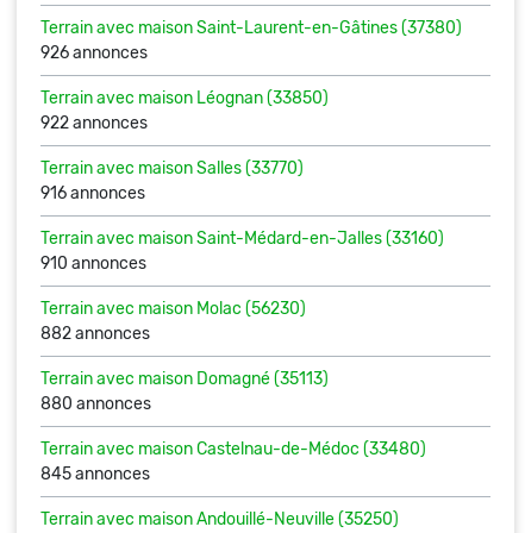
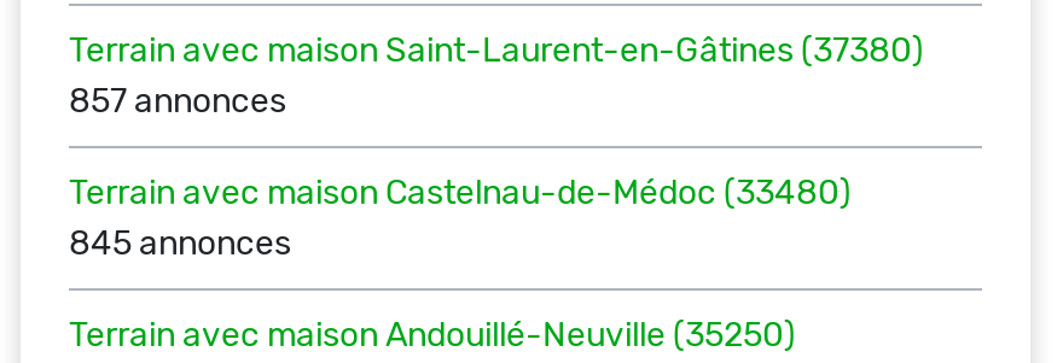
- 926 annonces
- Terrain avec maison Léognan (33850)
- 922 annonces
- Terrain avec maison Salles (33770)
- 916 annonces
- Terrain avec maison Saint-Médard-en-Jalles (33160)
- 910 annonces
- Terrain avec maison Molac (56230)
- 882 annonces
- Terrain avec maison Domagné (35113)
- 880 annonces
+ 857 annonces
